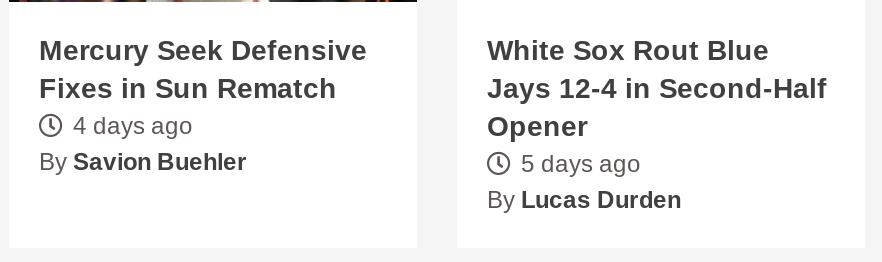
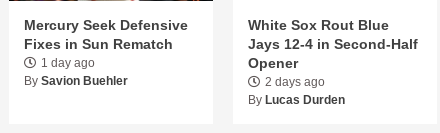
- 4 days ago
+ 1 day ago

- 5 days ago
+ 2 days ago
